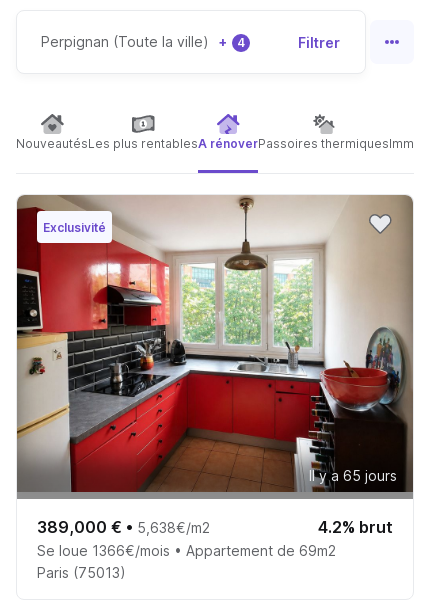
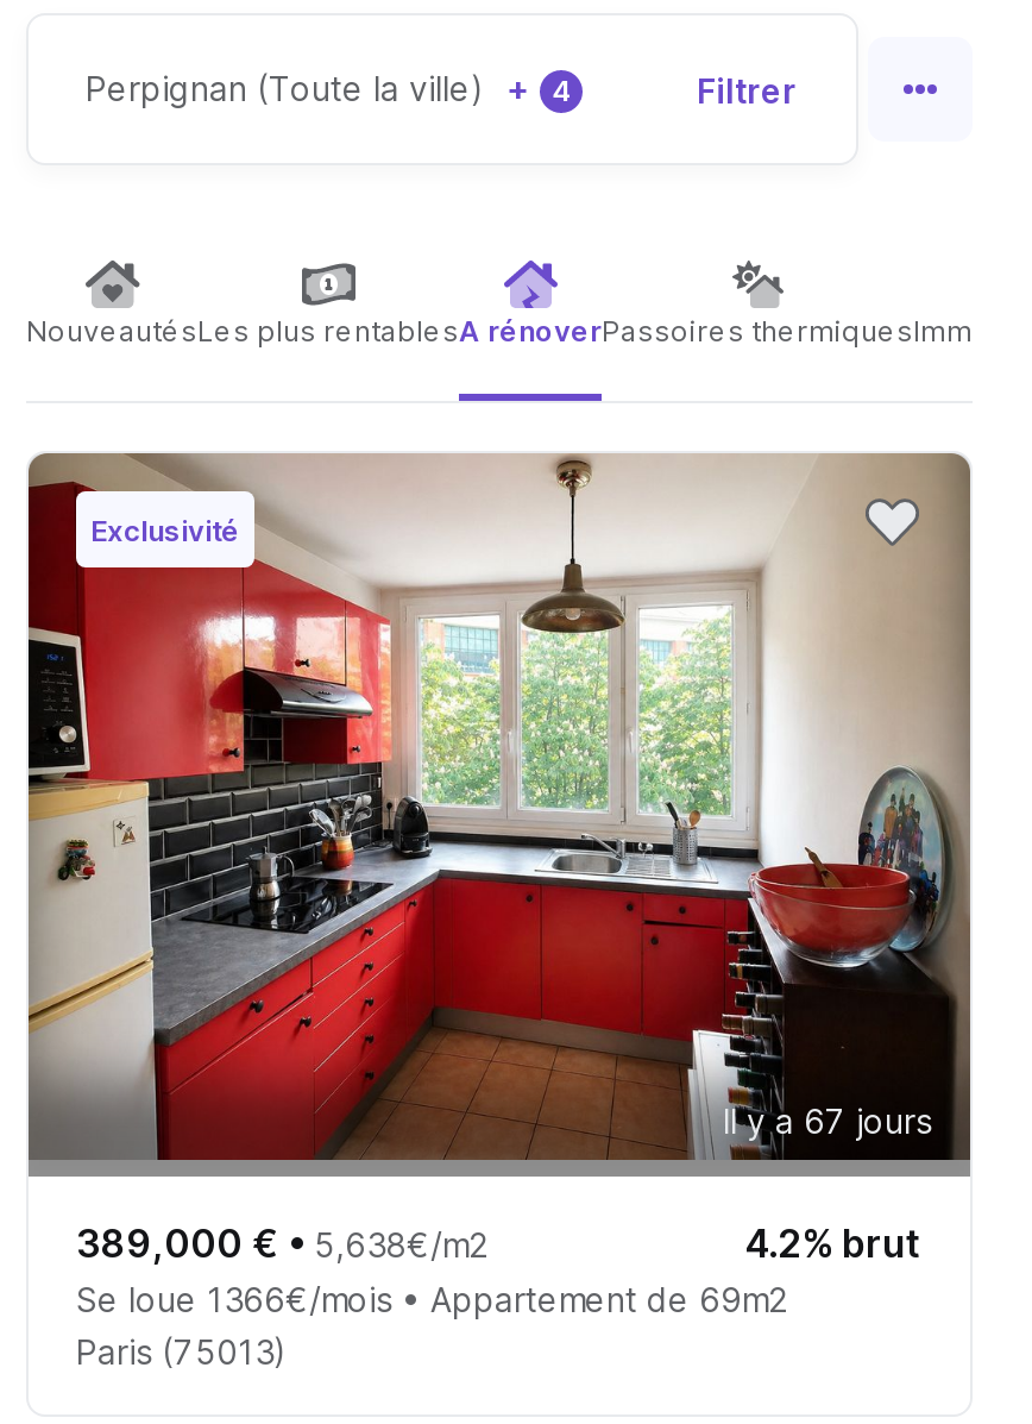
- Il y a 65 jours
+ Il y a 67 jours
